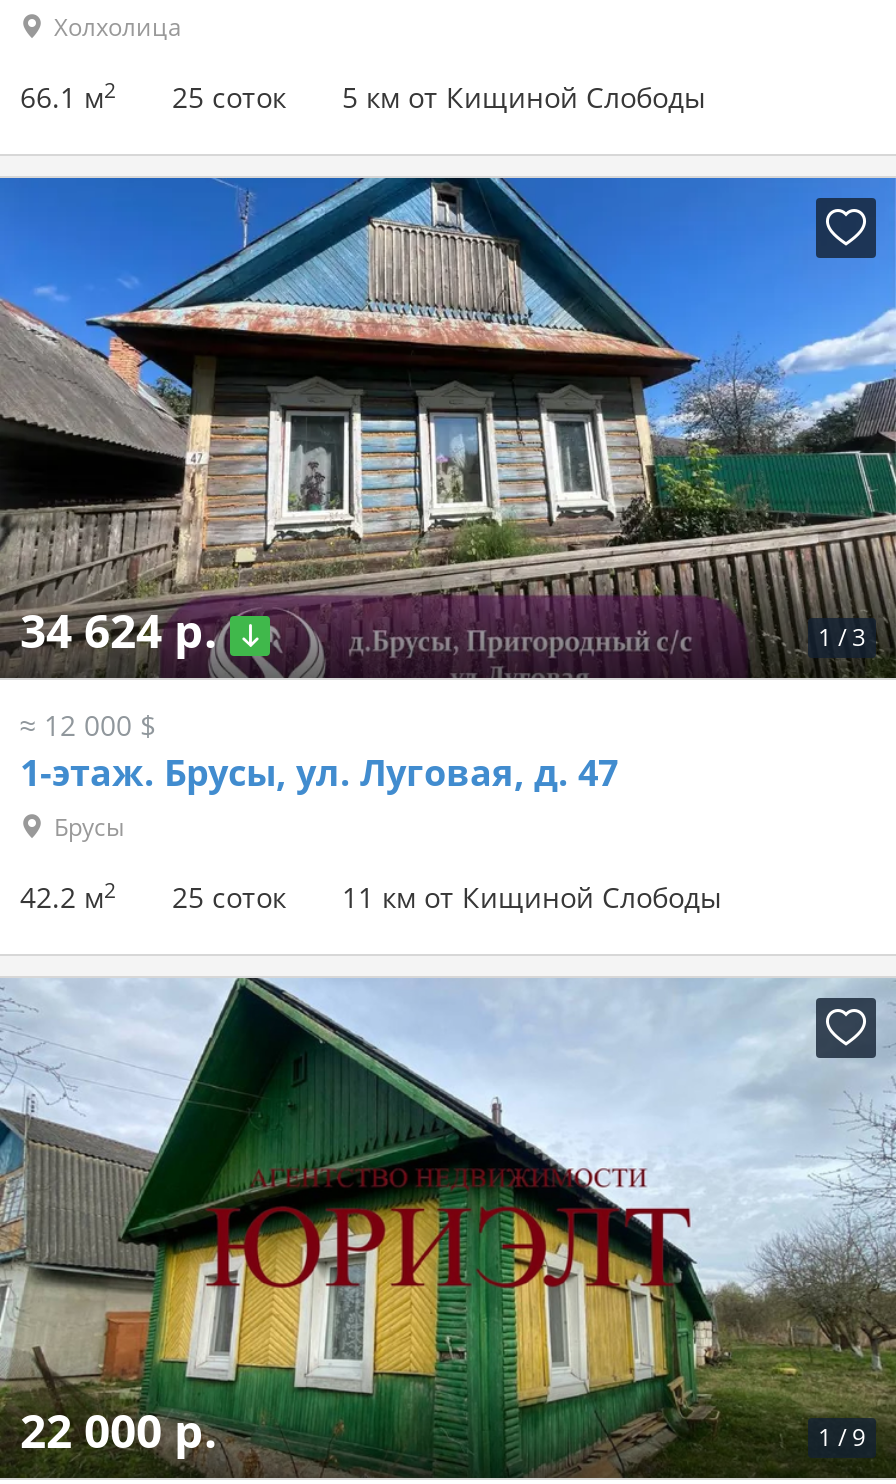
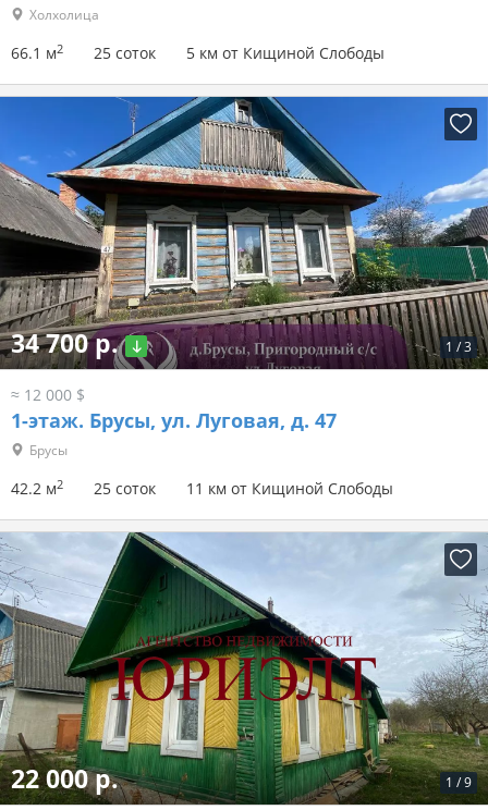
- 34 624 р.
+ 34 700 р.
